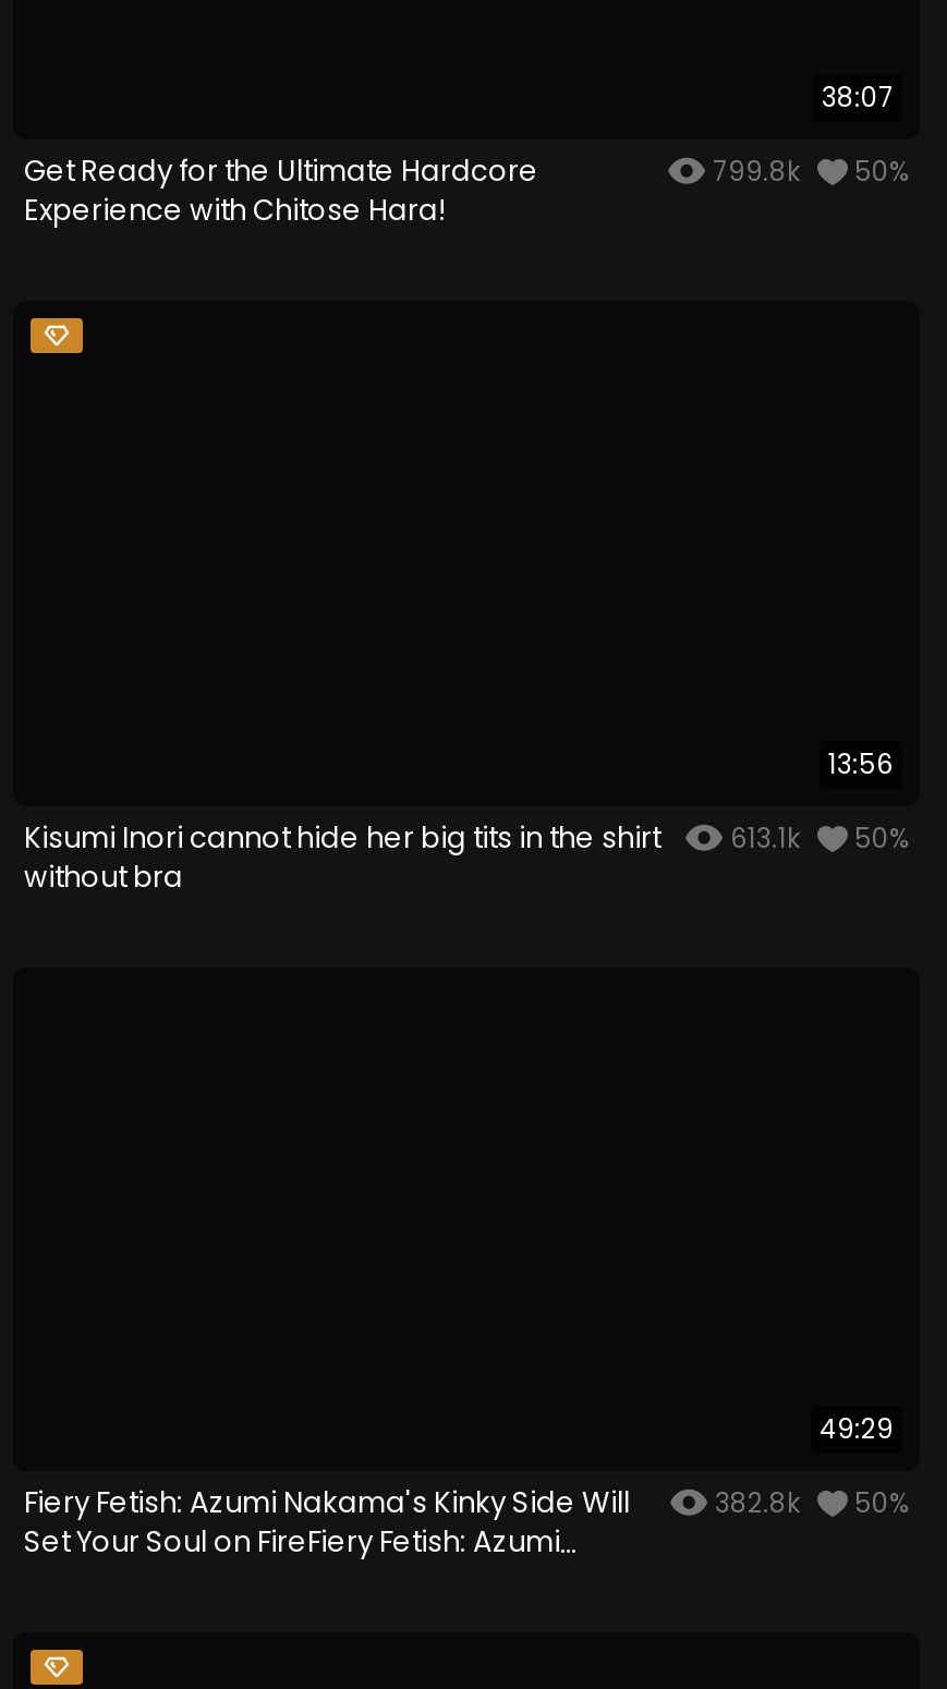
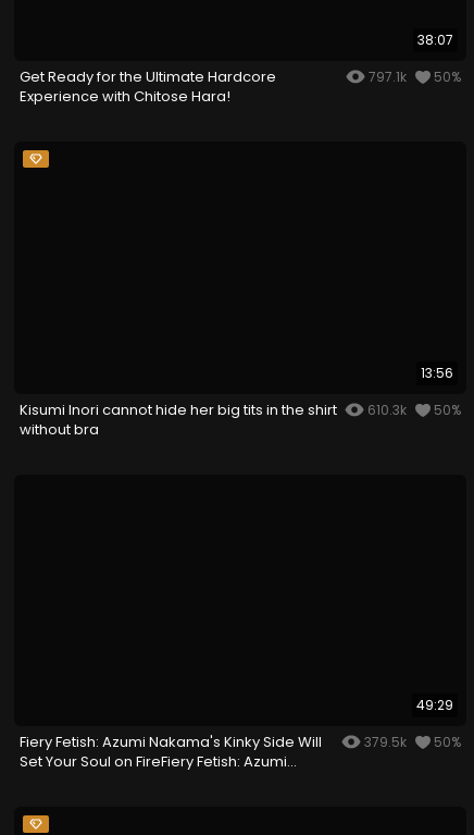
- 799.8k 50%
+ 797.1k 50%

- Kisumi Inori cannot hide her big tits in the shirt 613.1k 50%
+ Kisumi Inori cannot hide her big tits in the shirt 610.3k 50%

- 382.8k 50%
+ 379.5k 50%
